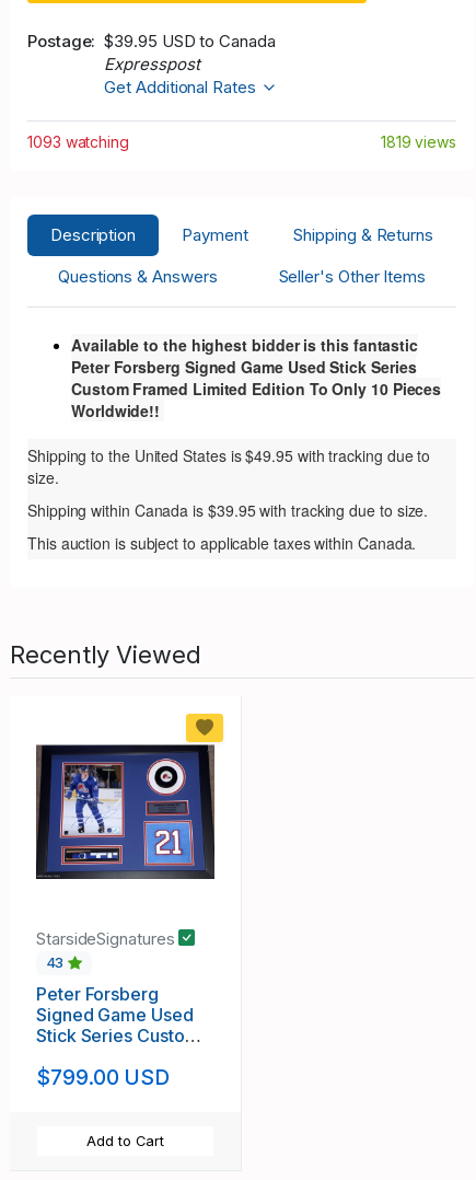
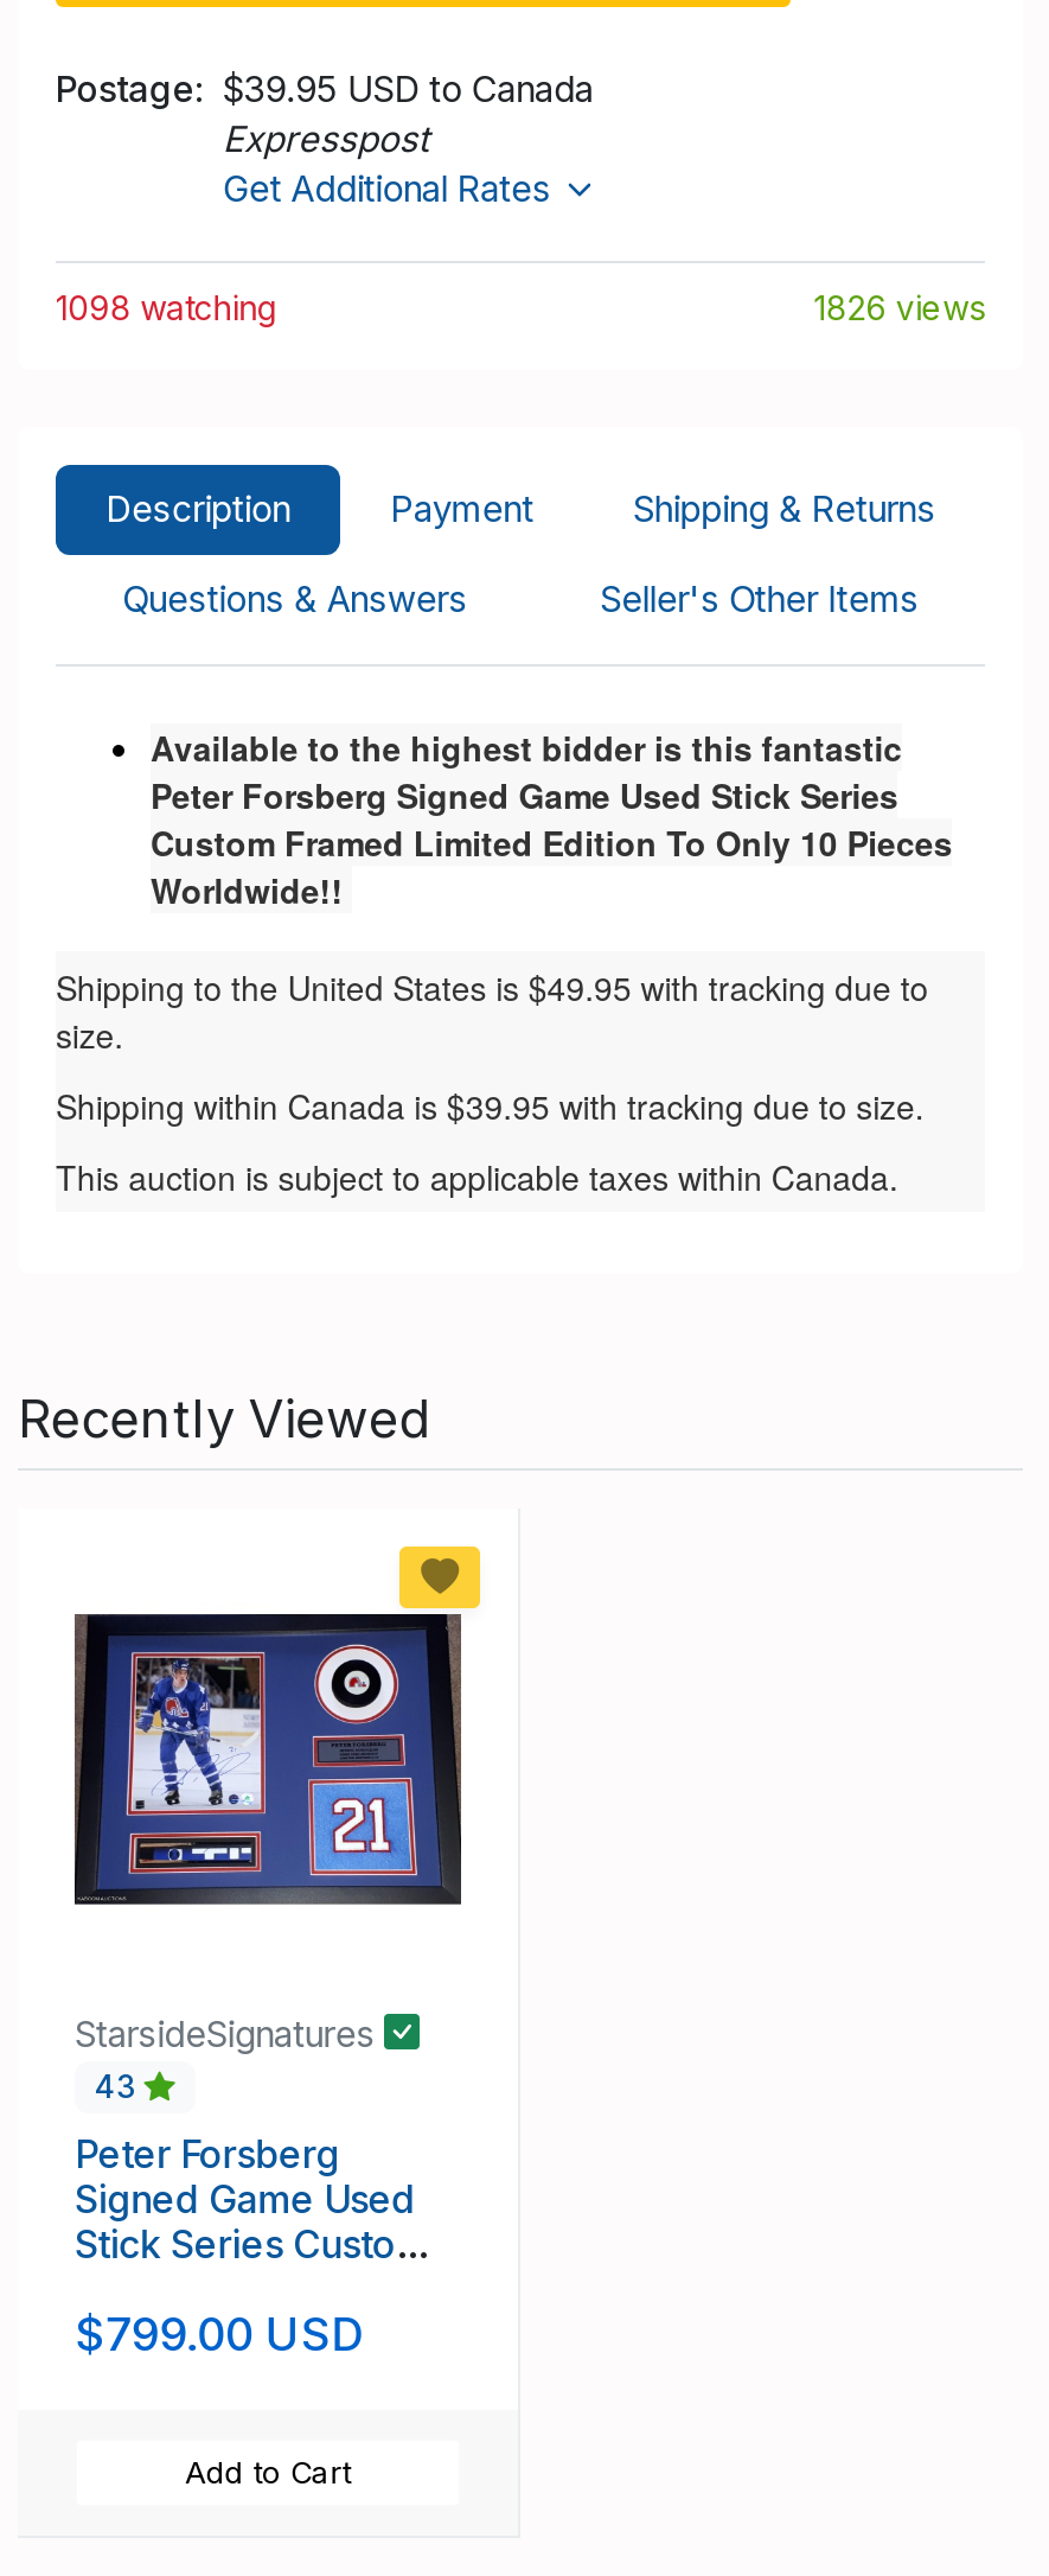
- 1093 watching
+ 1098 watching

- 1819 views
+ 1826 views
